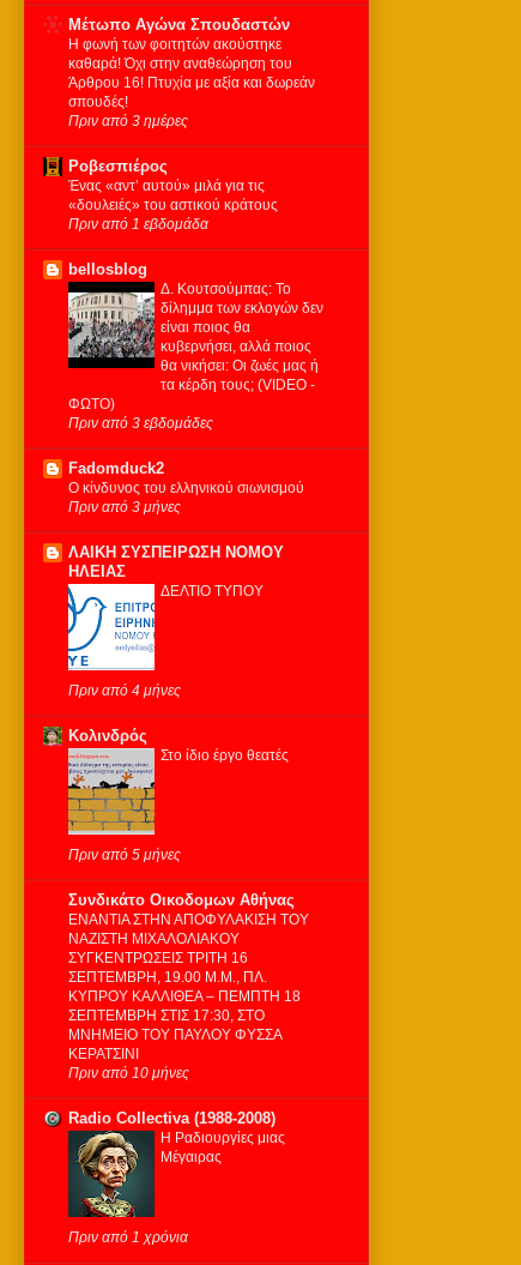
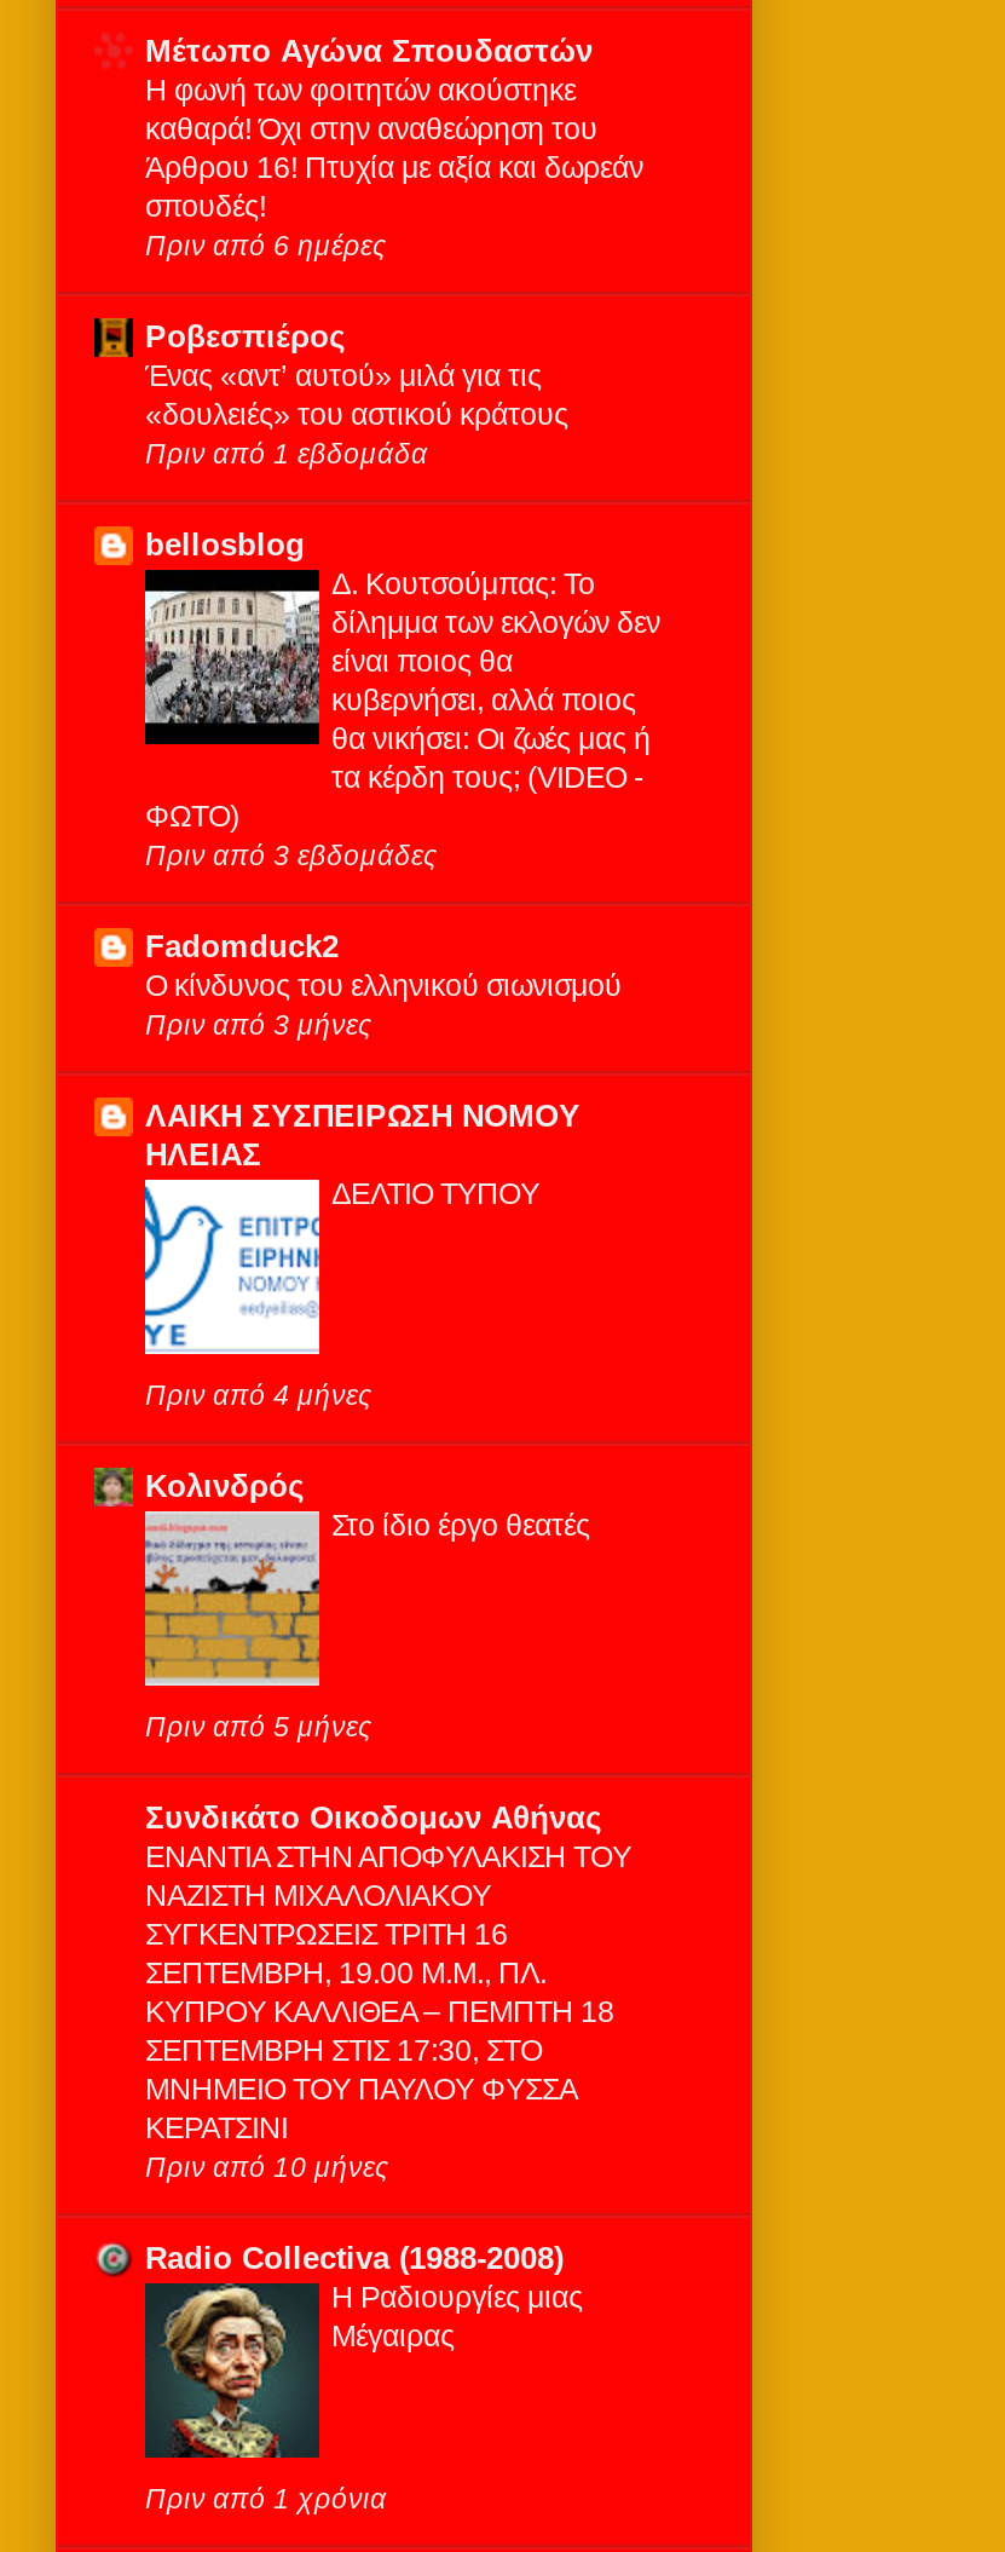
- Πριν από 3 ημέρες
+ Πριν από 6 ημέρες
